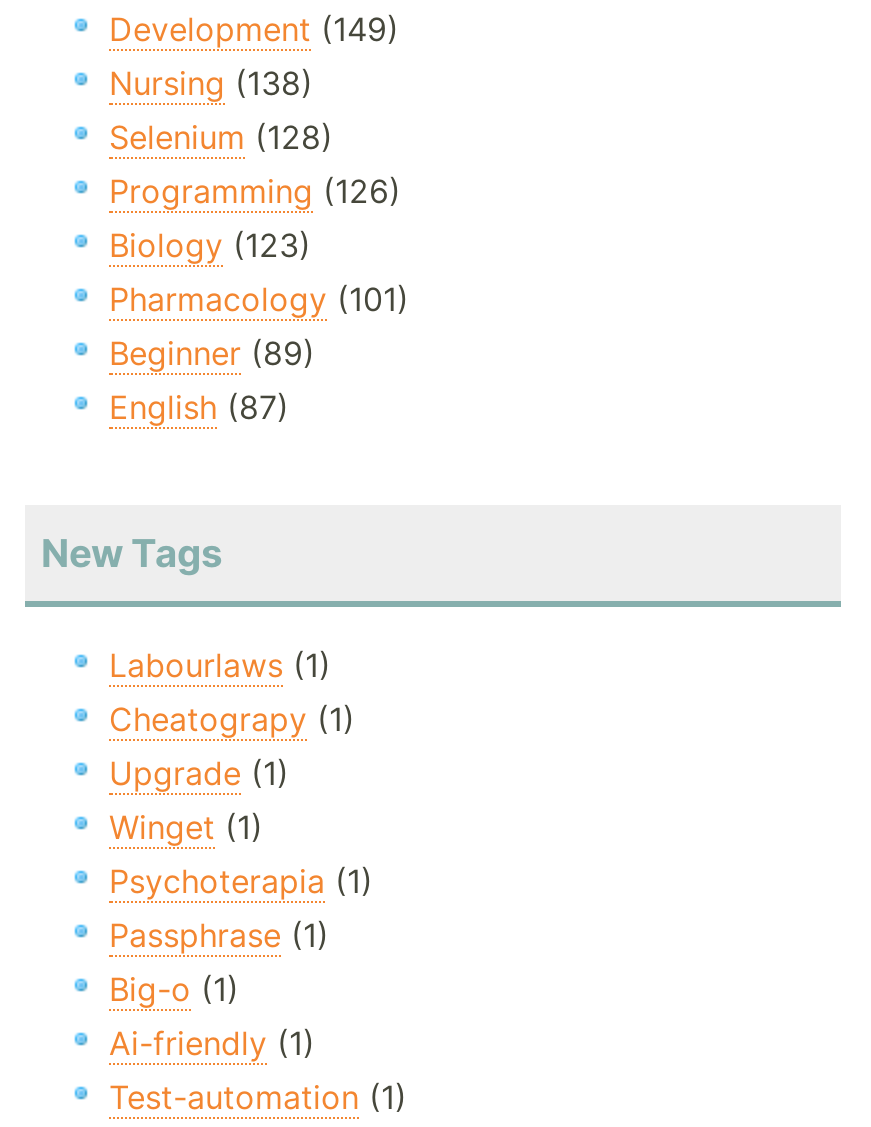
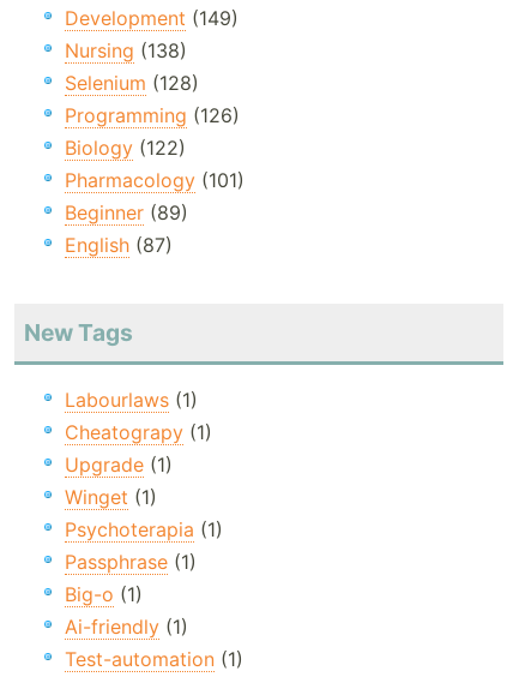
- Biology (123)
+ Biology (122)
